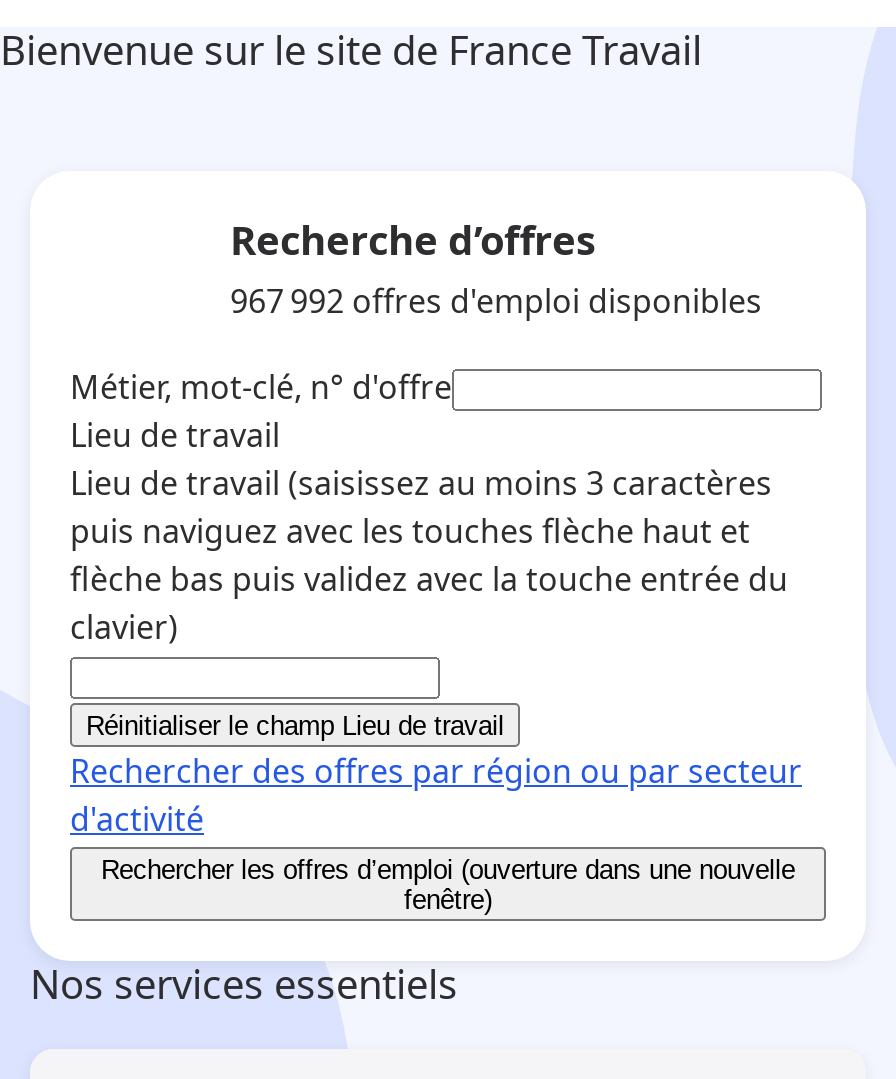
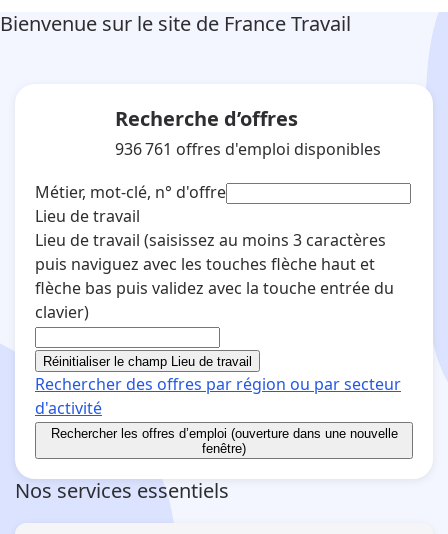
- 967 992 offres d'emploi disponibles
+ 936 761 offres d'emploi disponibles
